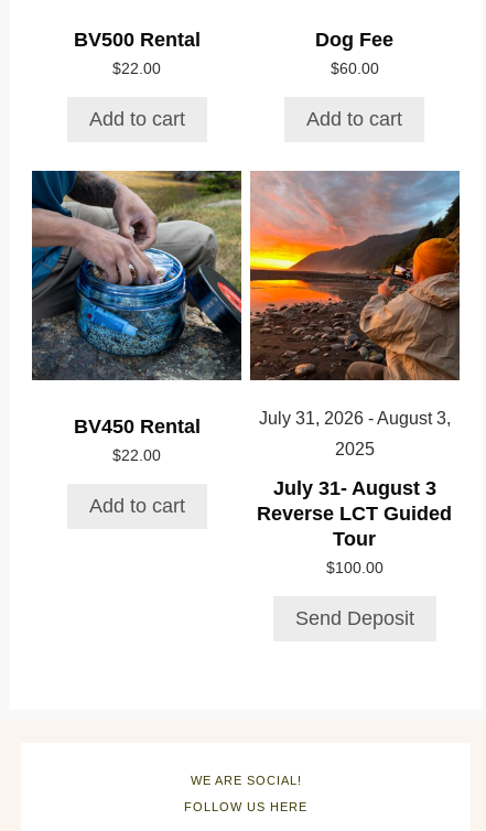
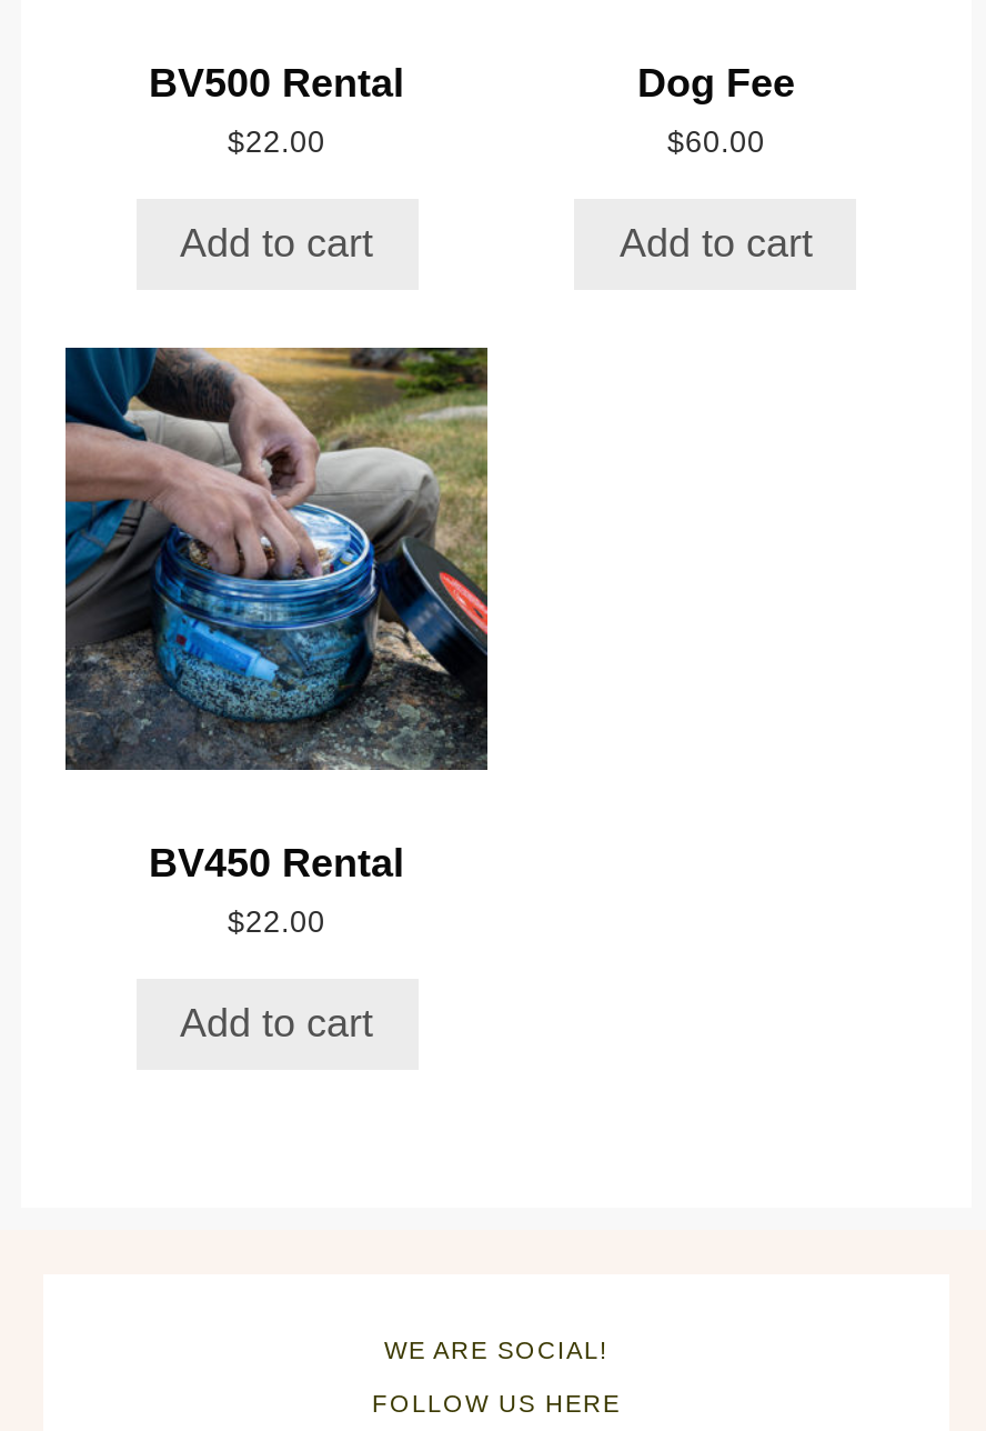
- [image]
- July 31, 2026 - August 3,
- 2025
- July 31- August 3
- Reverse LCT Guided
- Tour
- $100.00
- Send Deposit
